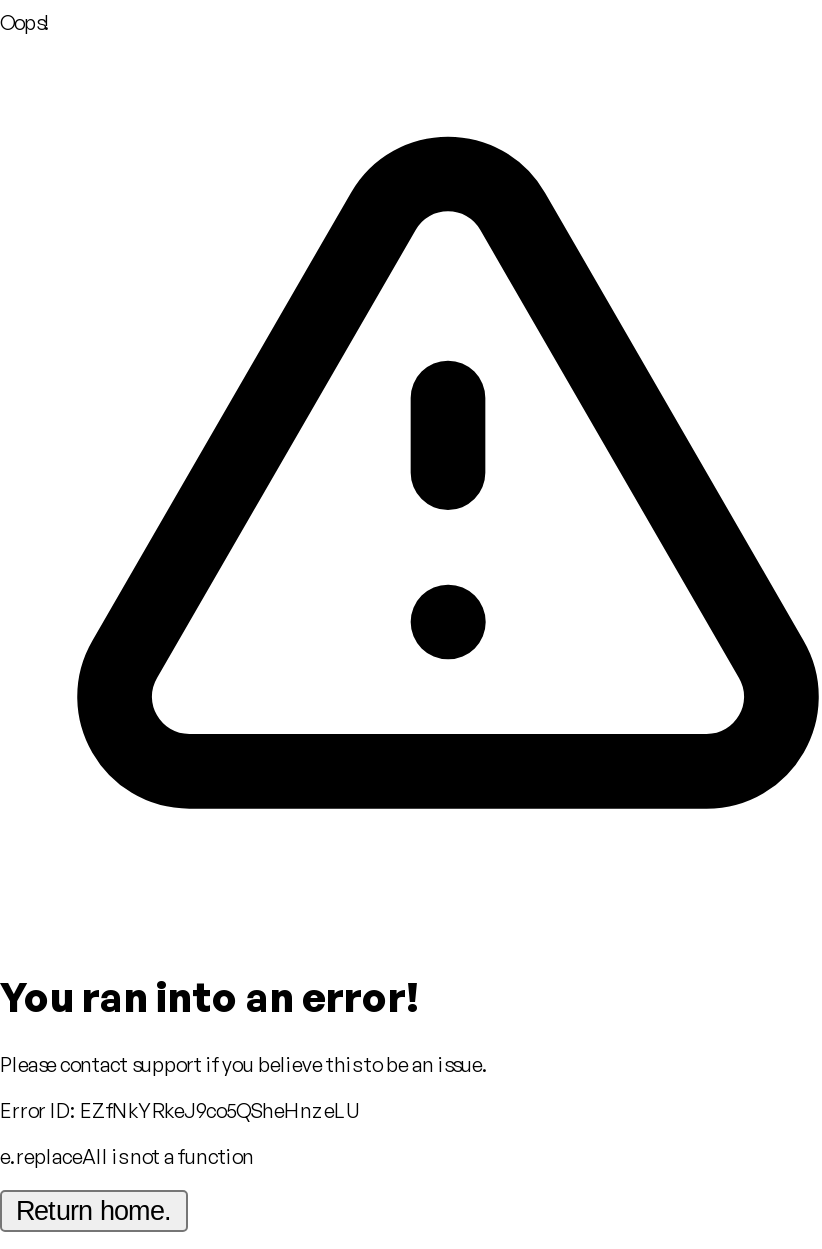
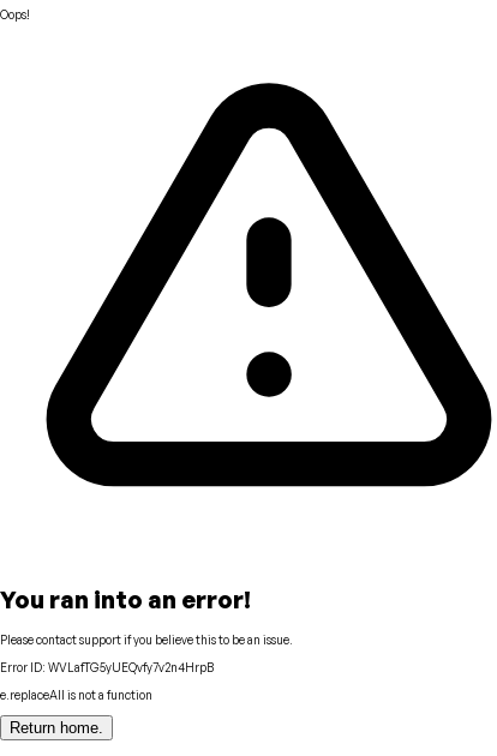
- Error ID: EZfNkYRkeJ9co5QSheHnzeLU
+ Error ID: WVLafTG5yUEQvfy7v2n4HrpB
